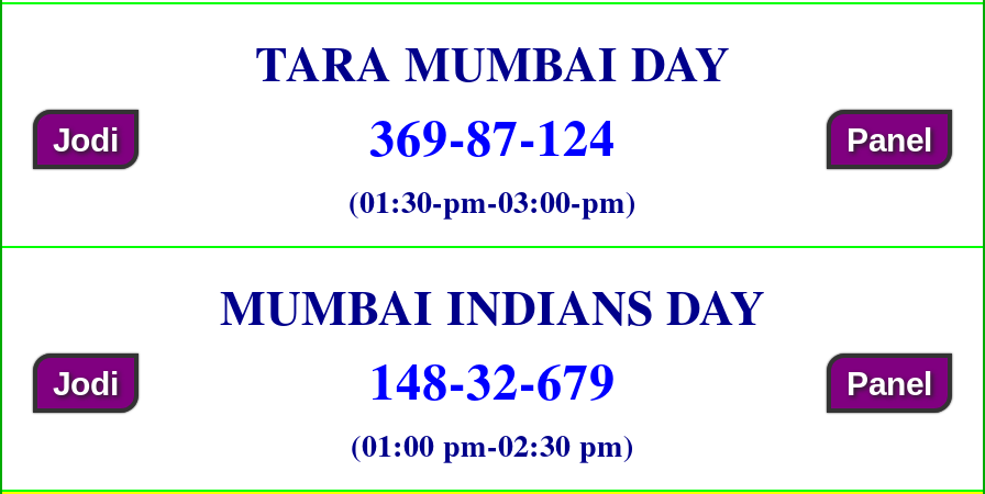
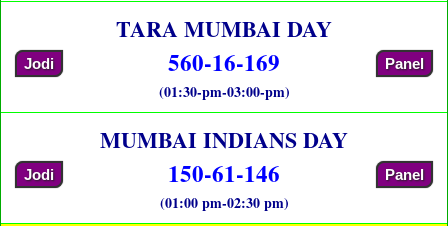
- 369-87-124
+ 560-16-169

- 148-32-679
+ 150-61-146
